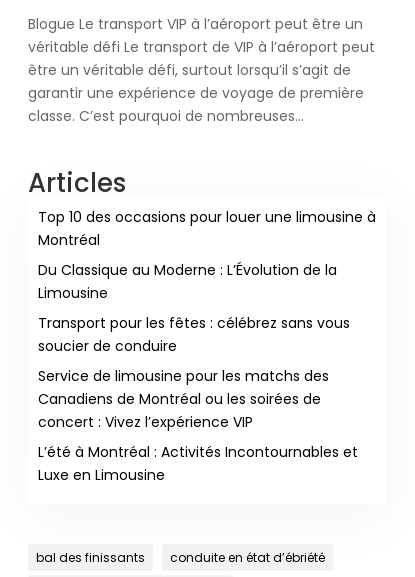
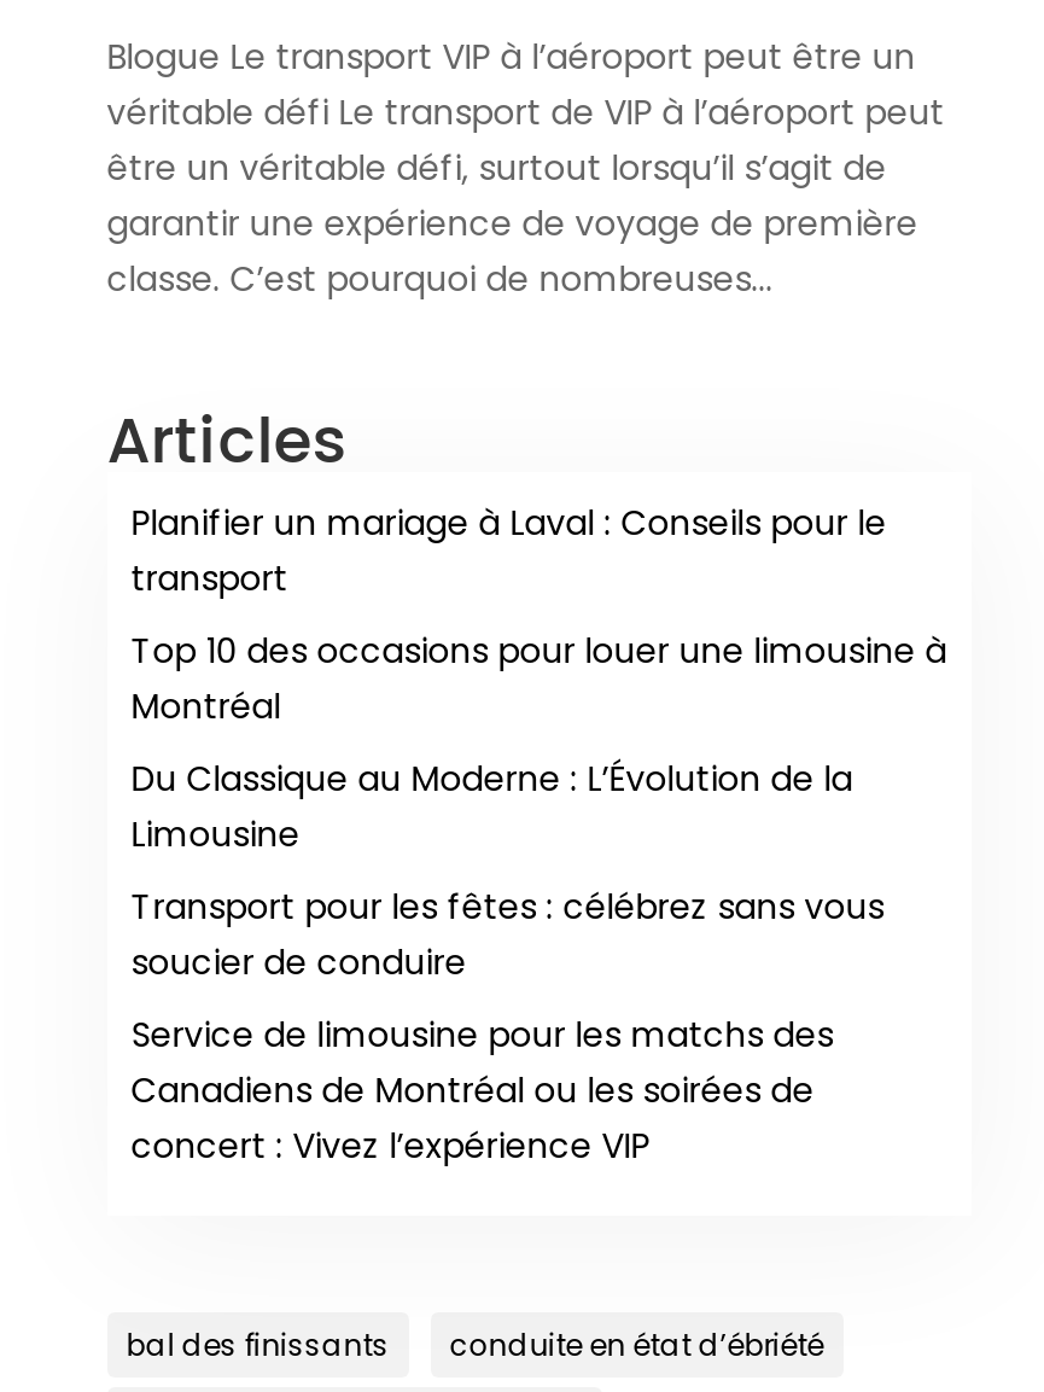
+ Planifier un mariage à Laval : Conseils pour le
+ transport

moved down: Top 10 des occasions pour louer une limousine à | Montréal | Du Classique au Moderne : L’Évolution de la | ... | Canadiens de Montréal ou les soirées de | concert : Vivez l’expérience VIP

- L’été à Montréal : Activités Incontournables et
- Luxe en Limousine
